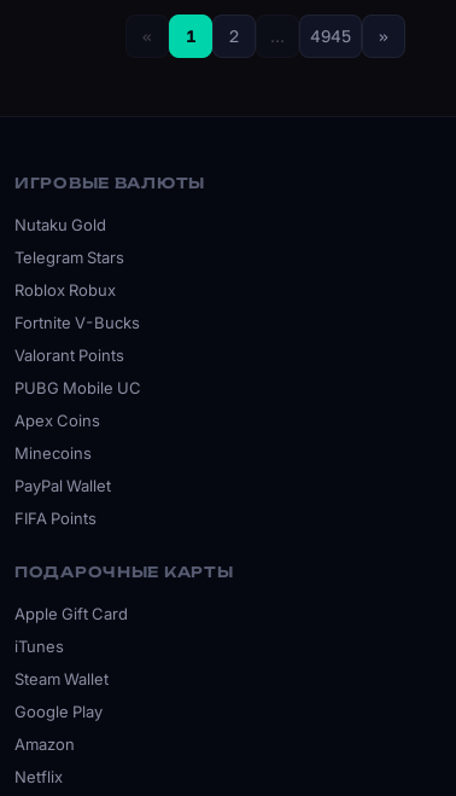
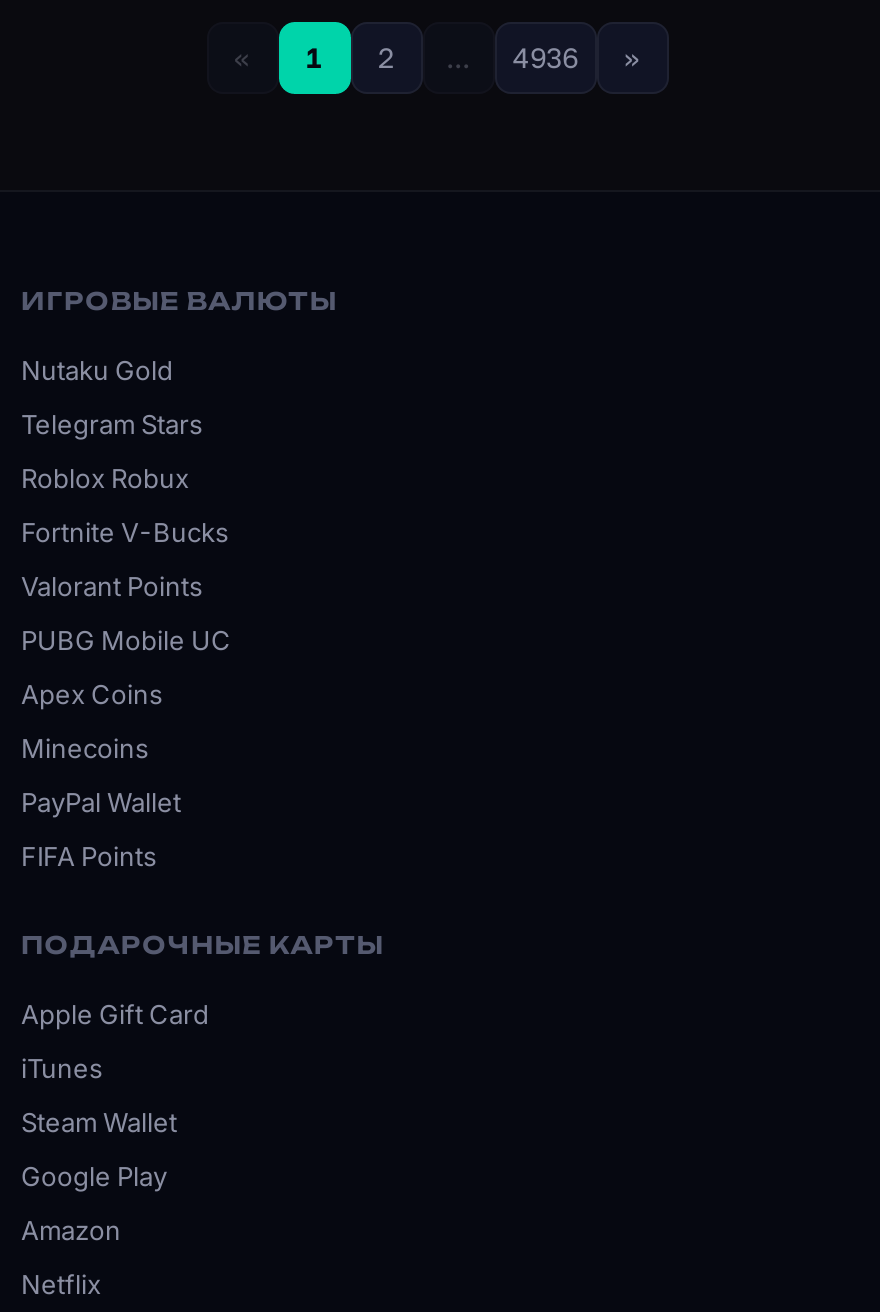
- 4945
+ 4936
